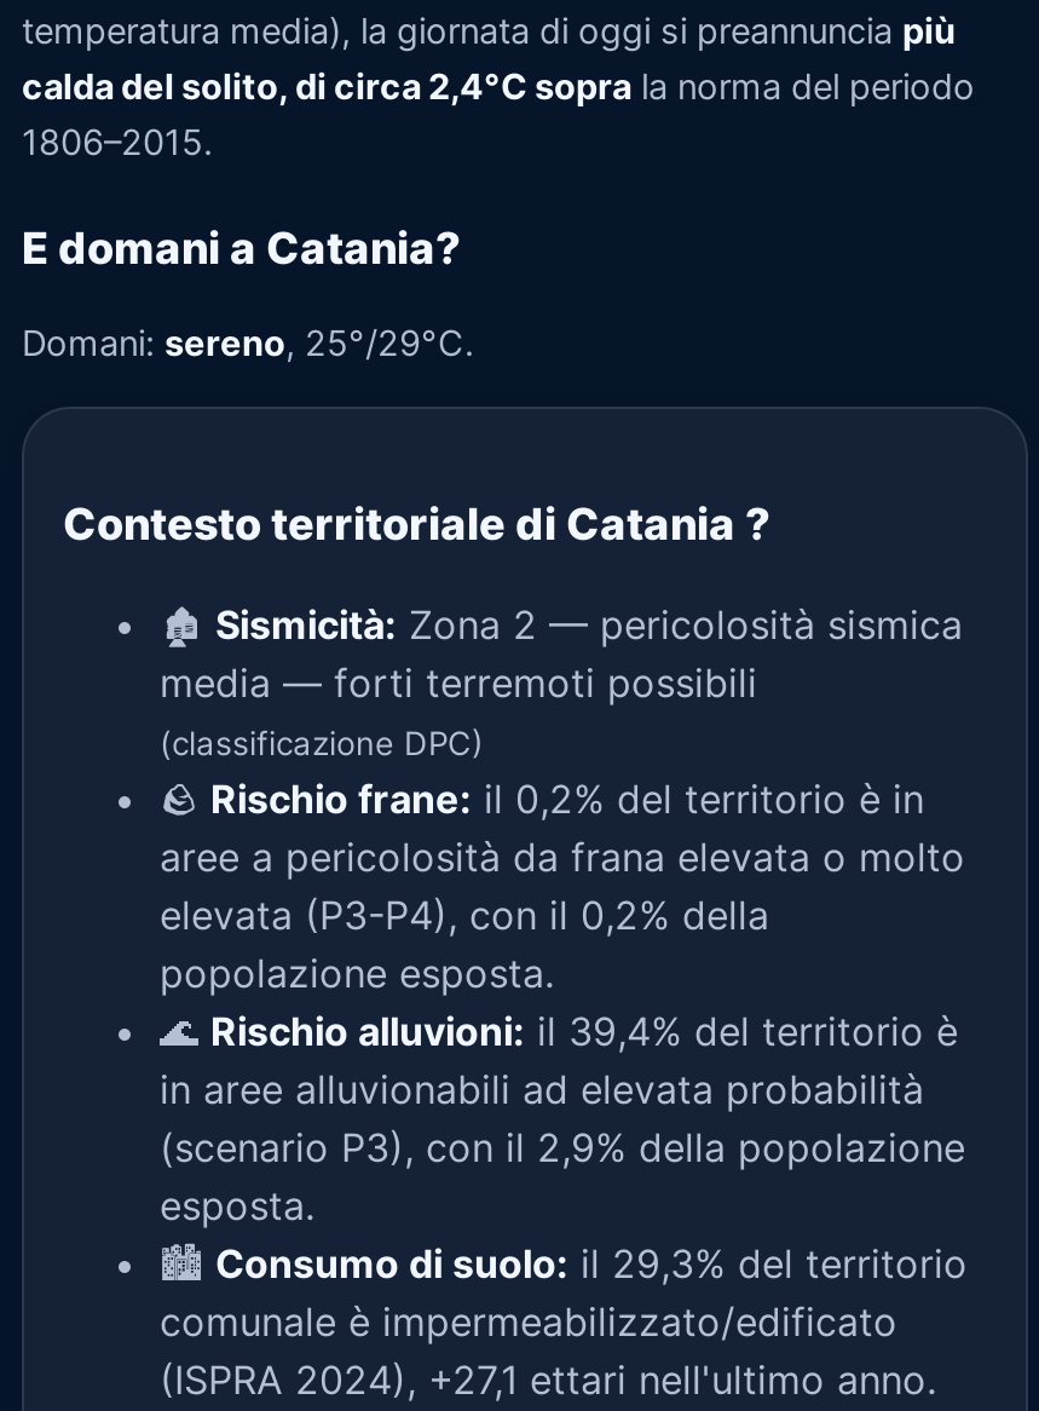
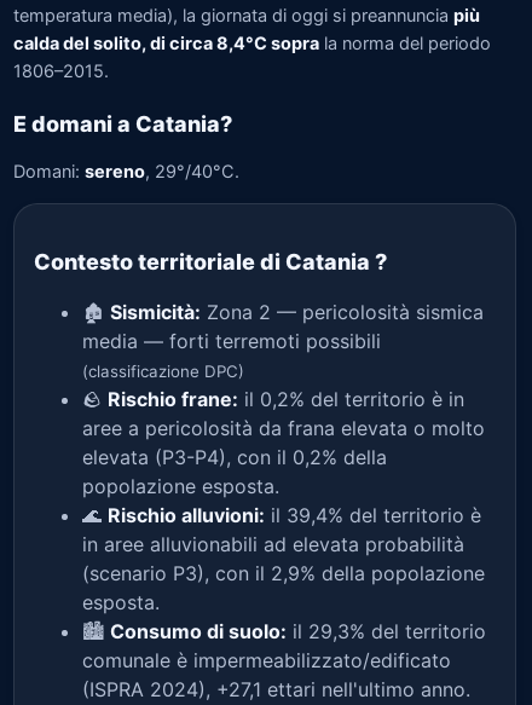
- calda del solito, di circa 2,4°C sopra la norma del periodo
+ calda del solito, di circa 8,4°C sopra la norma del periodo

- Domani: sereno, 25°/29°C.
+ Domani: sereno, 29°/40°C.
